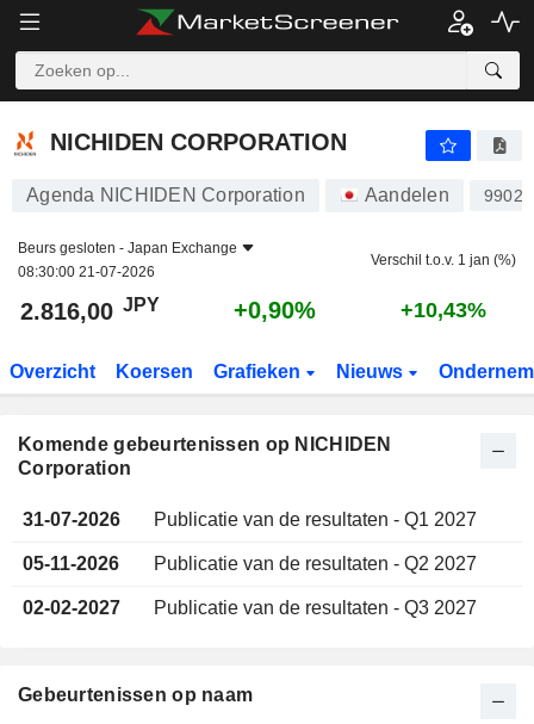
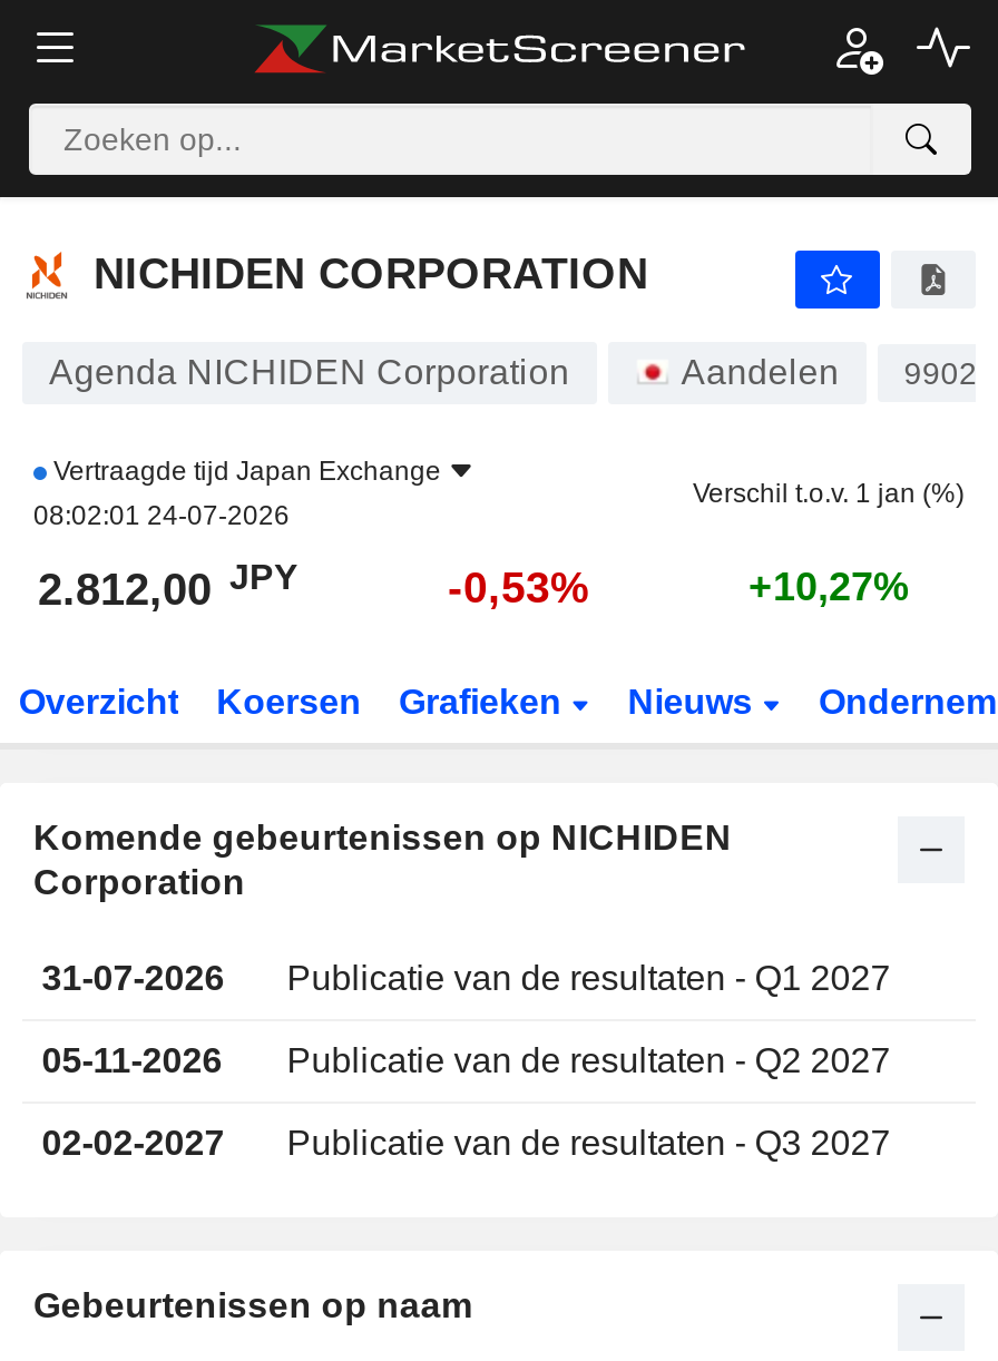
- Beurs gesloten - Japan Exchange
- 08:30:00 21-07-2026
+ Vertraagde tijd Japan Exchange
+ 08:02:01 24-07-2026

- 2.816,00 JPY
+ 2.812,00 JPY

- +0,90%
+ -0,53%

- +10,43%
+ +10,27%
